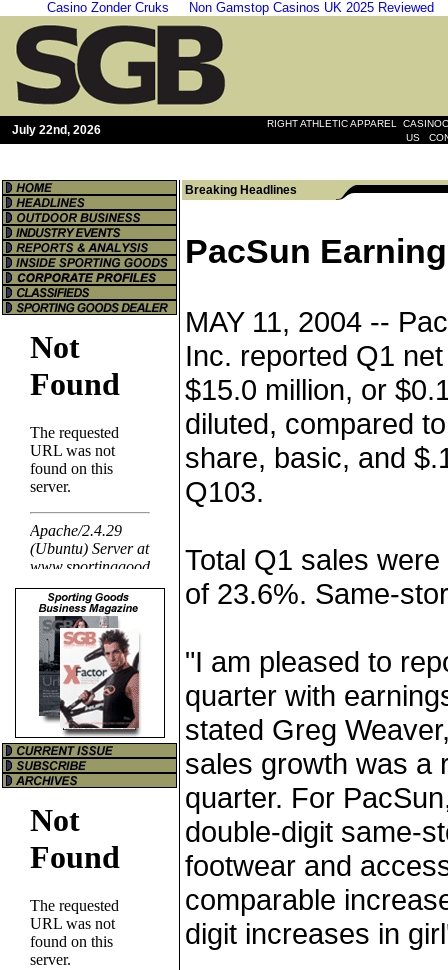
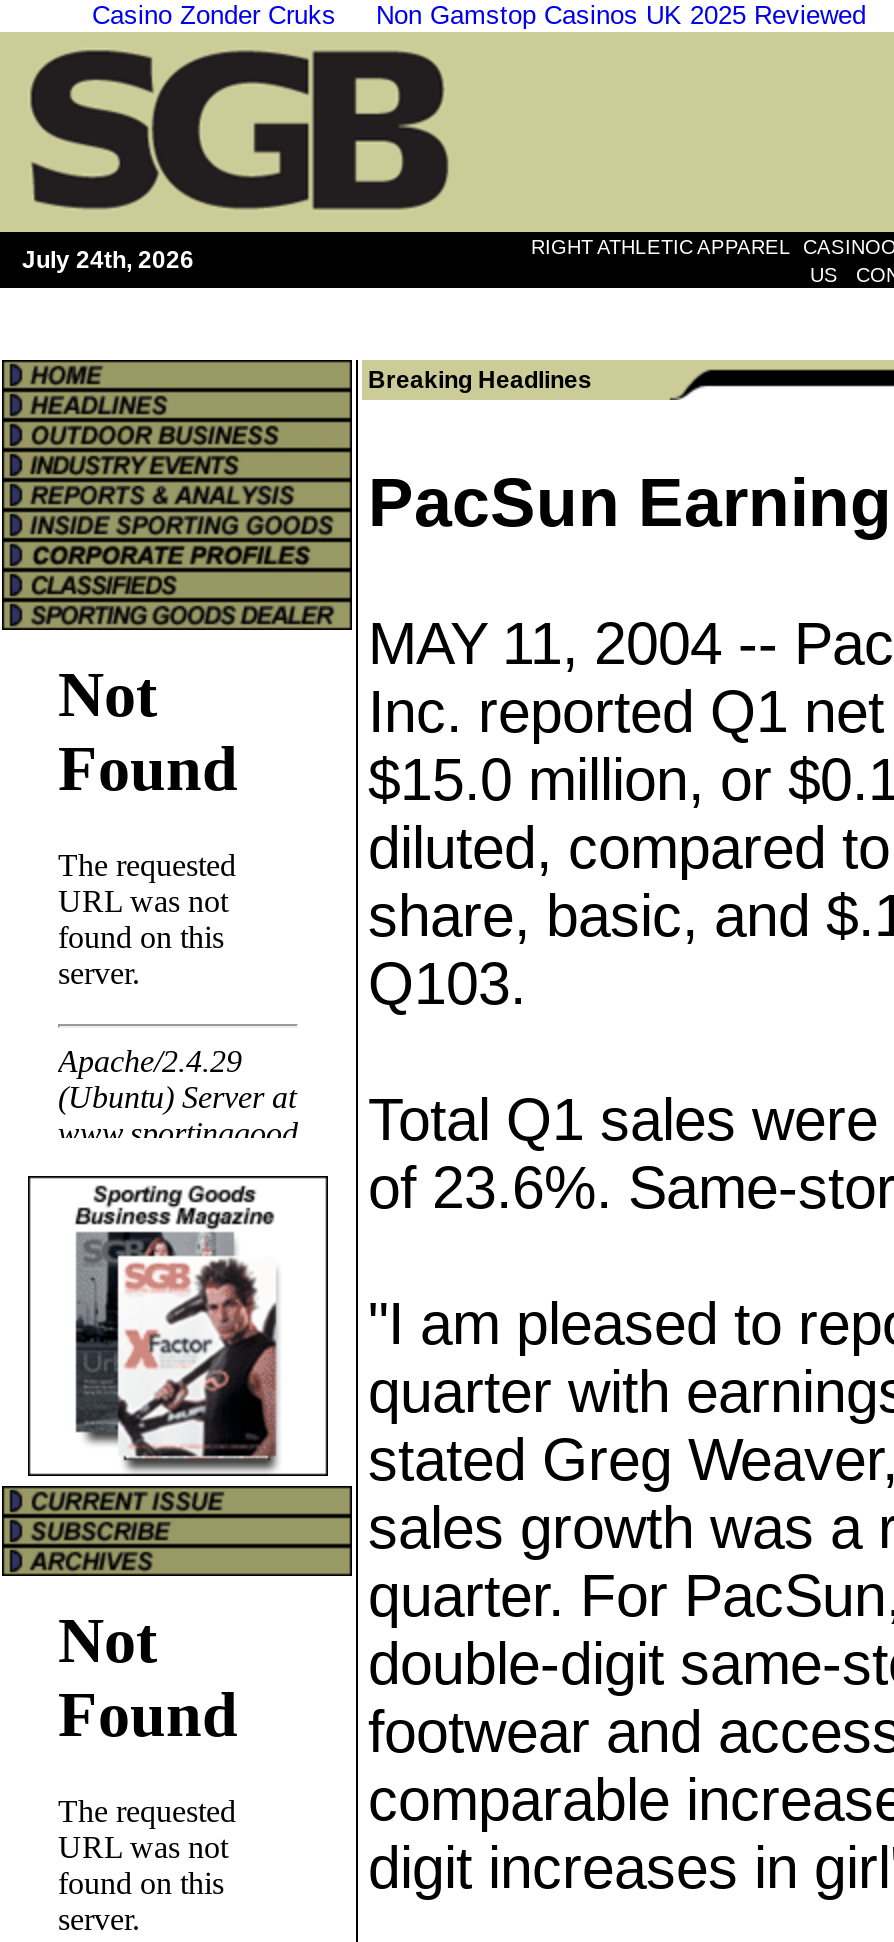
- July 22nd, 2026
+ July 24th, 2026
